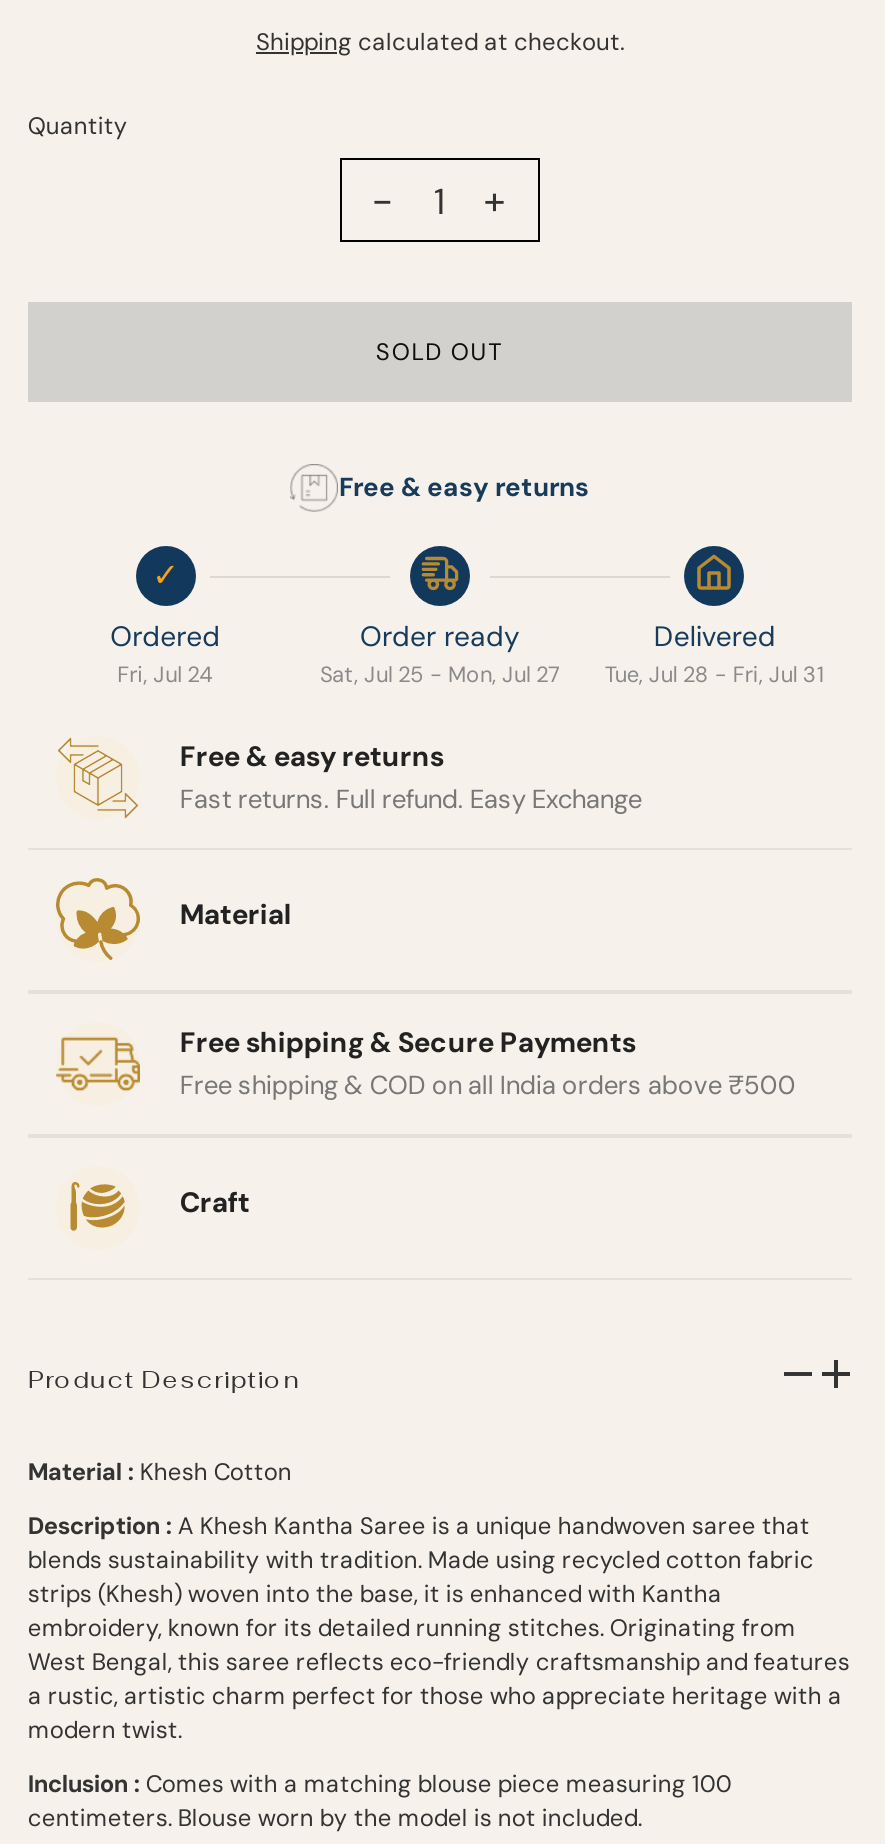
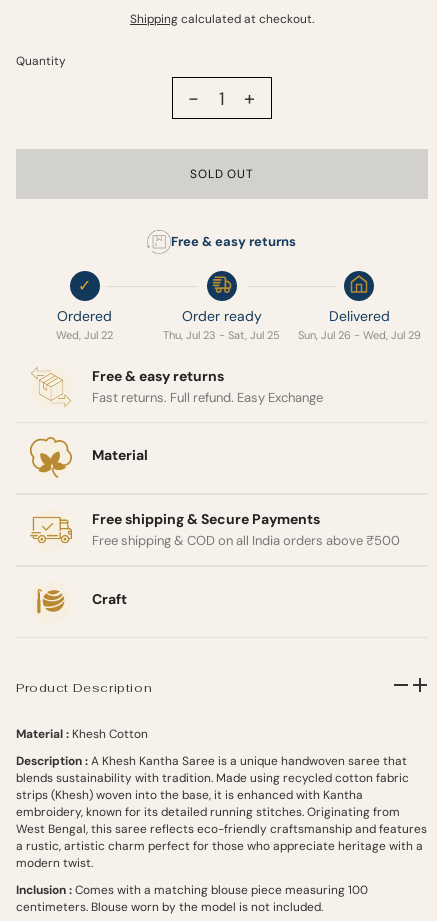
- Fri, Jul 24
+ Wed, Jul 22

- Sat, Jul 25 - Mon, Jul 27
+ Thu, Jul 23 - Sat, Jul 25

- Tue, Jul 28 - Fri, Jul 31
+ Sun, Jul 26 - Wed, Jul 29
